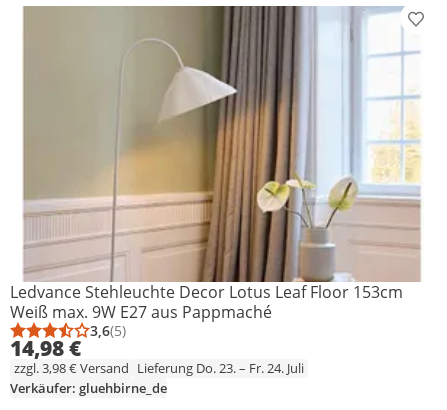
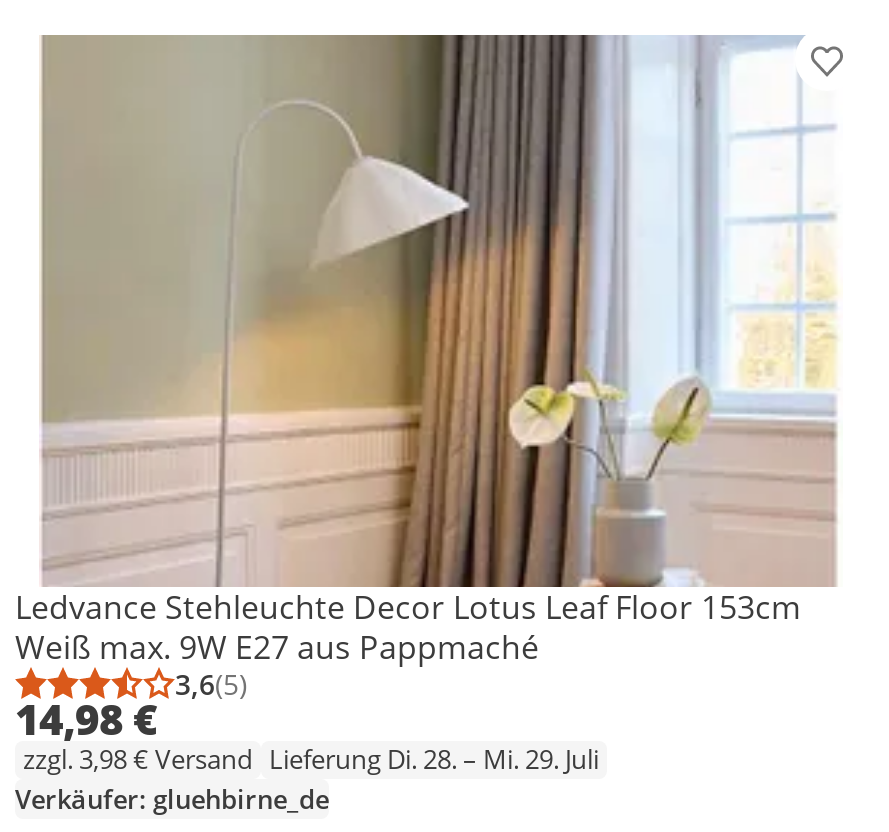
- zzgl. 3,98 € Versand Lieferung Do. 23. – Fr. 24. Juli
+ zzgl. 3,98 € Versand Lieferung Di. 28. – Mi. 29. Juli
